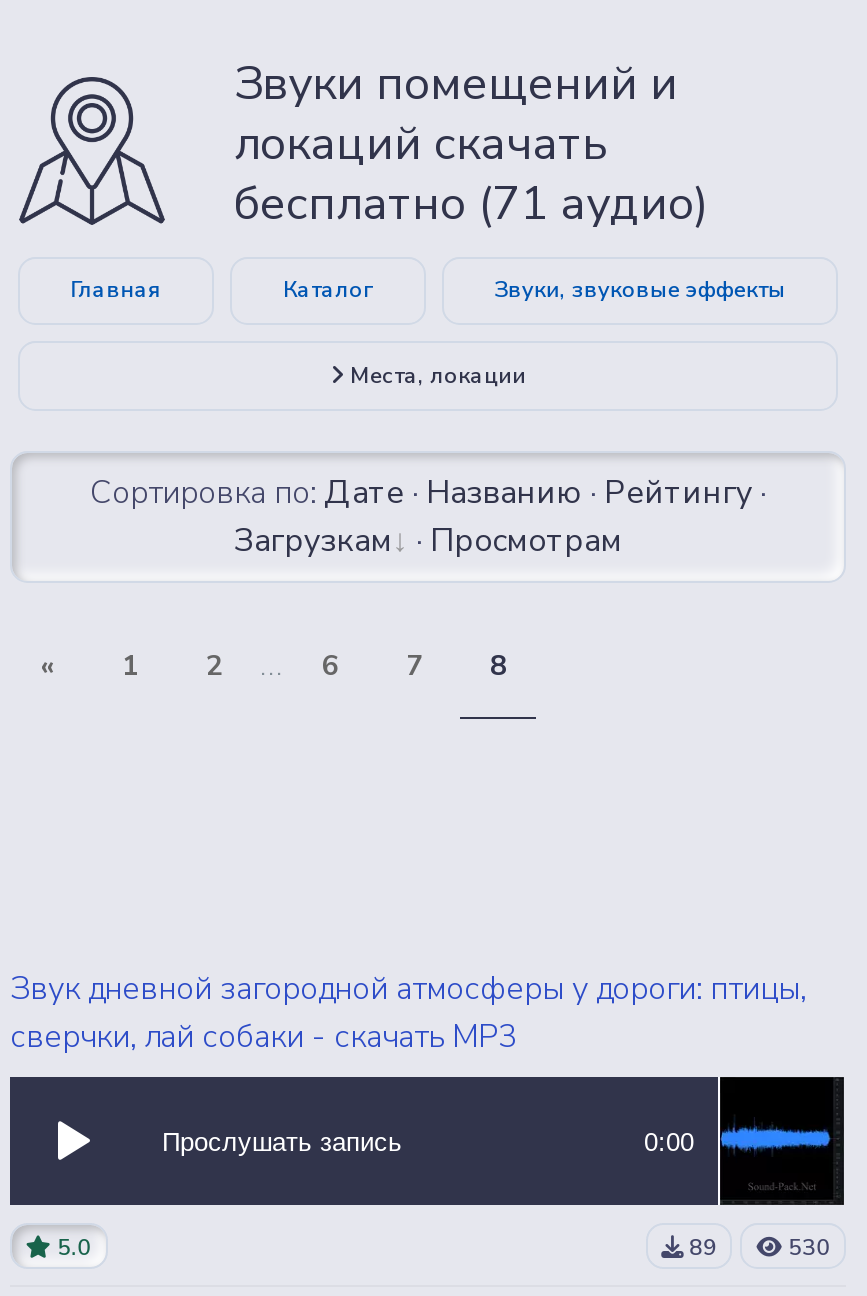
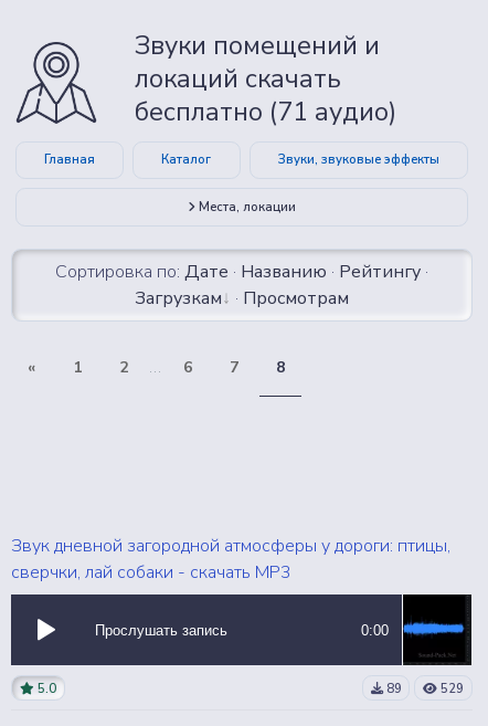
- 530
+ 529
